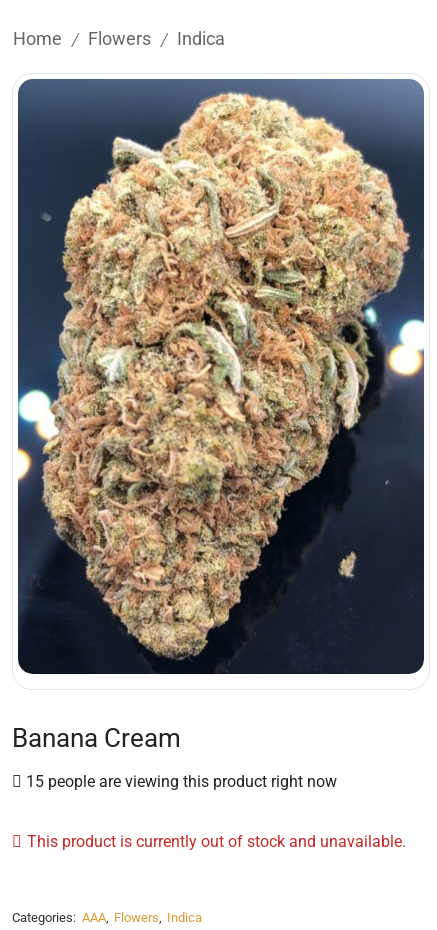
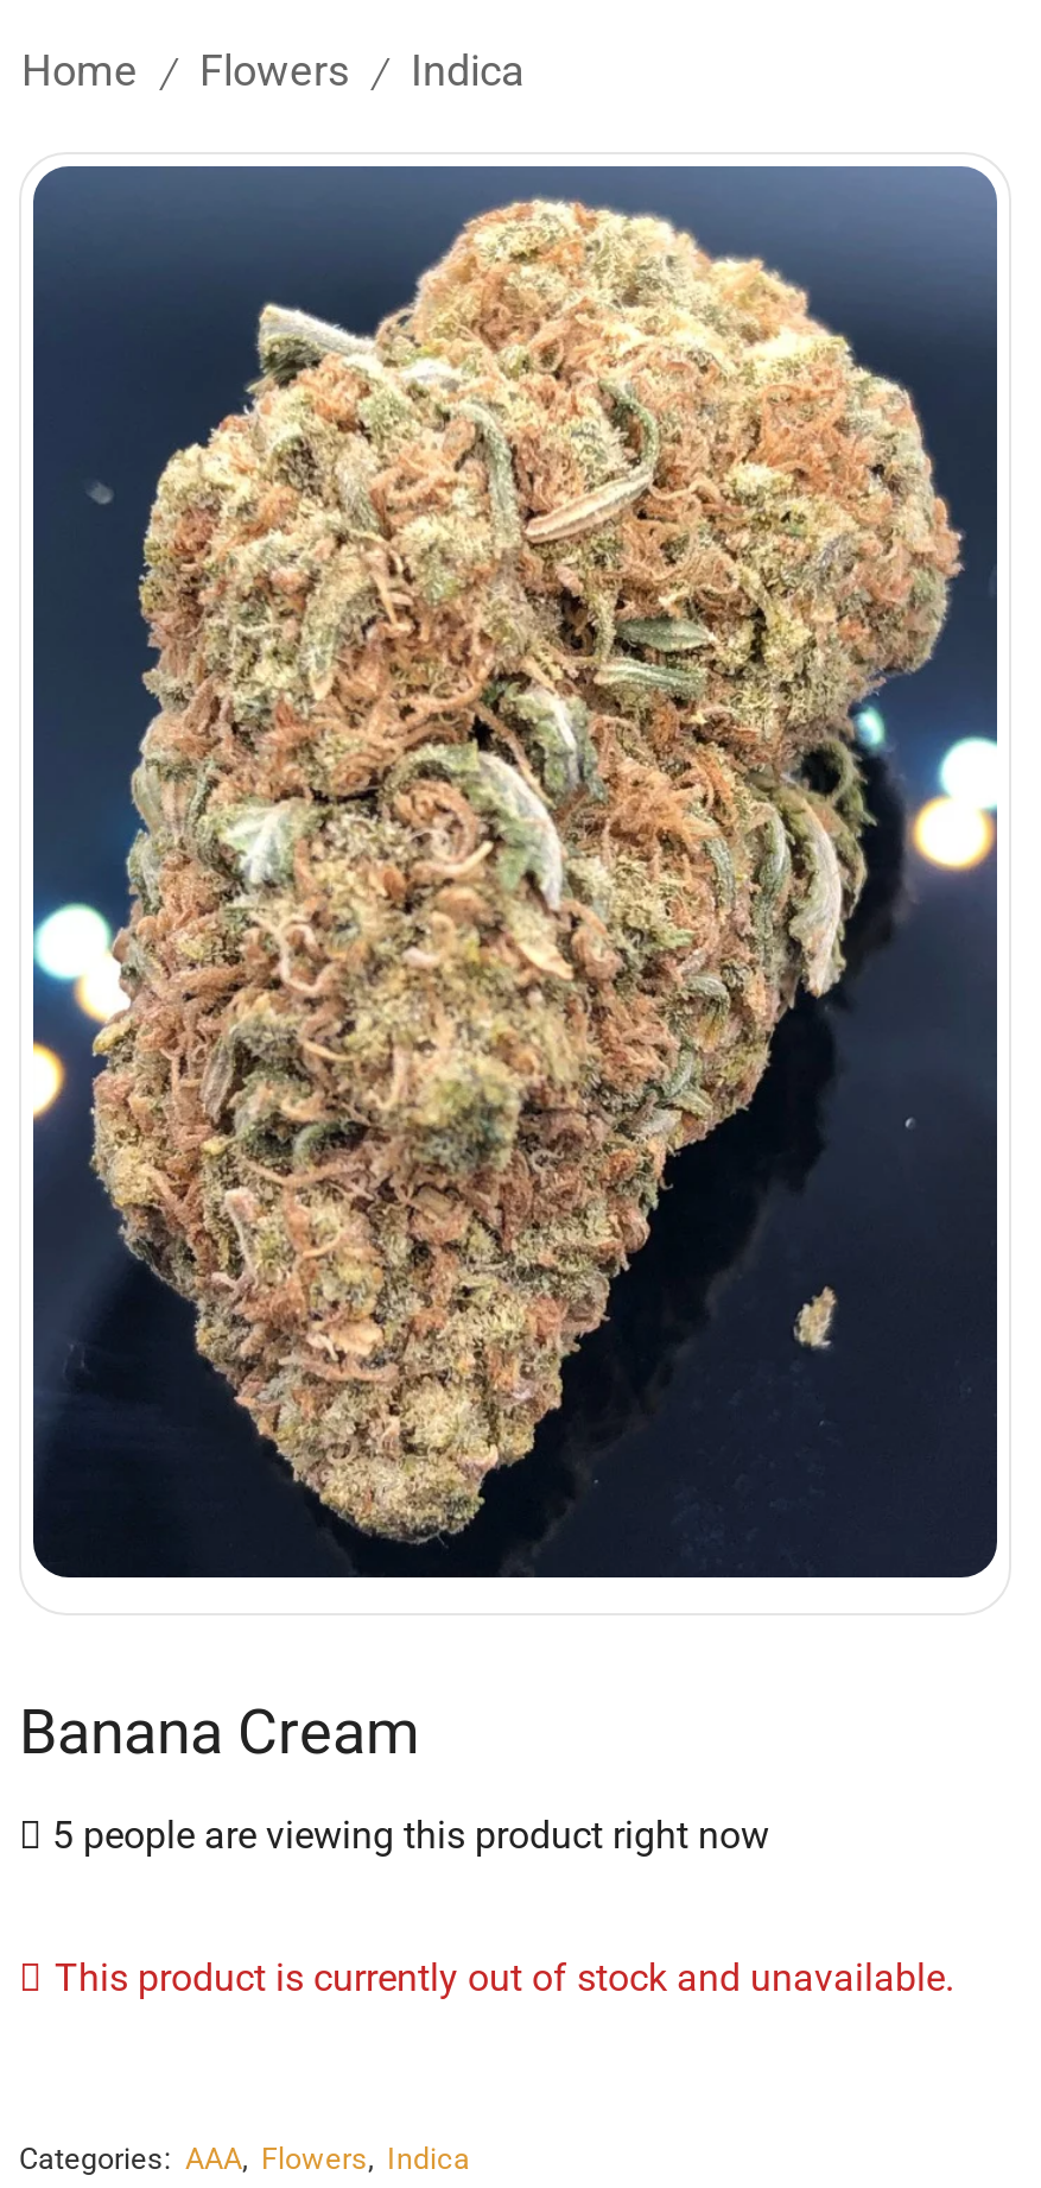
- 15 people are viewing this product right now
+ 5 people are viewing this product right now
